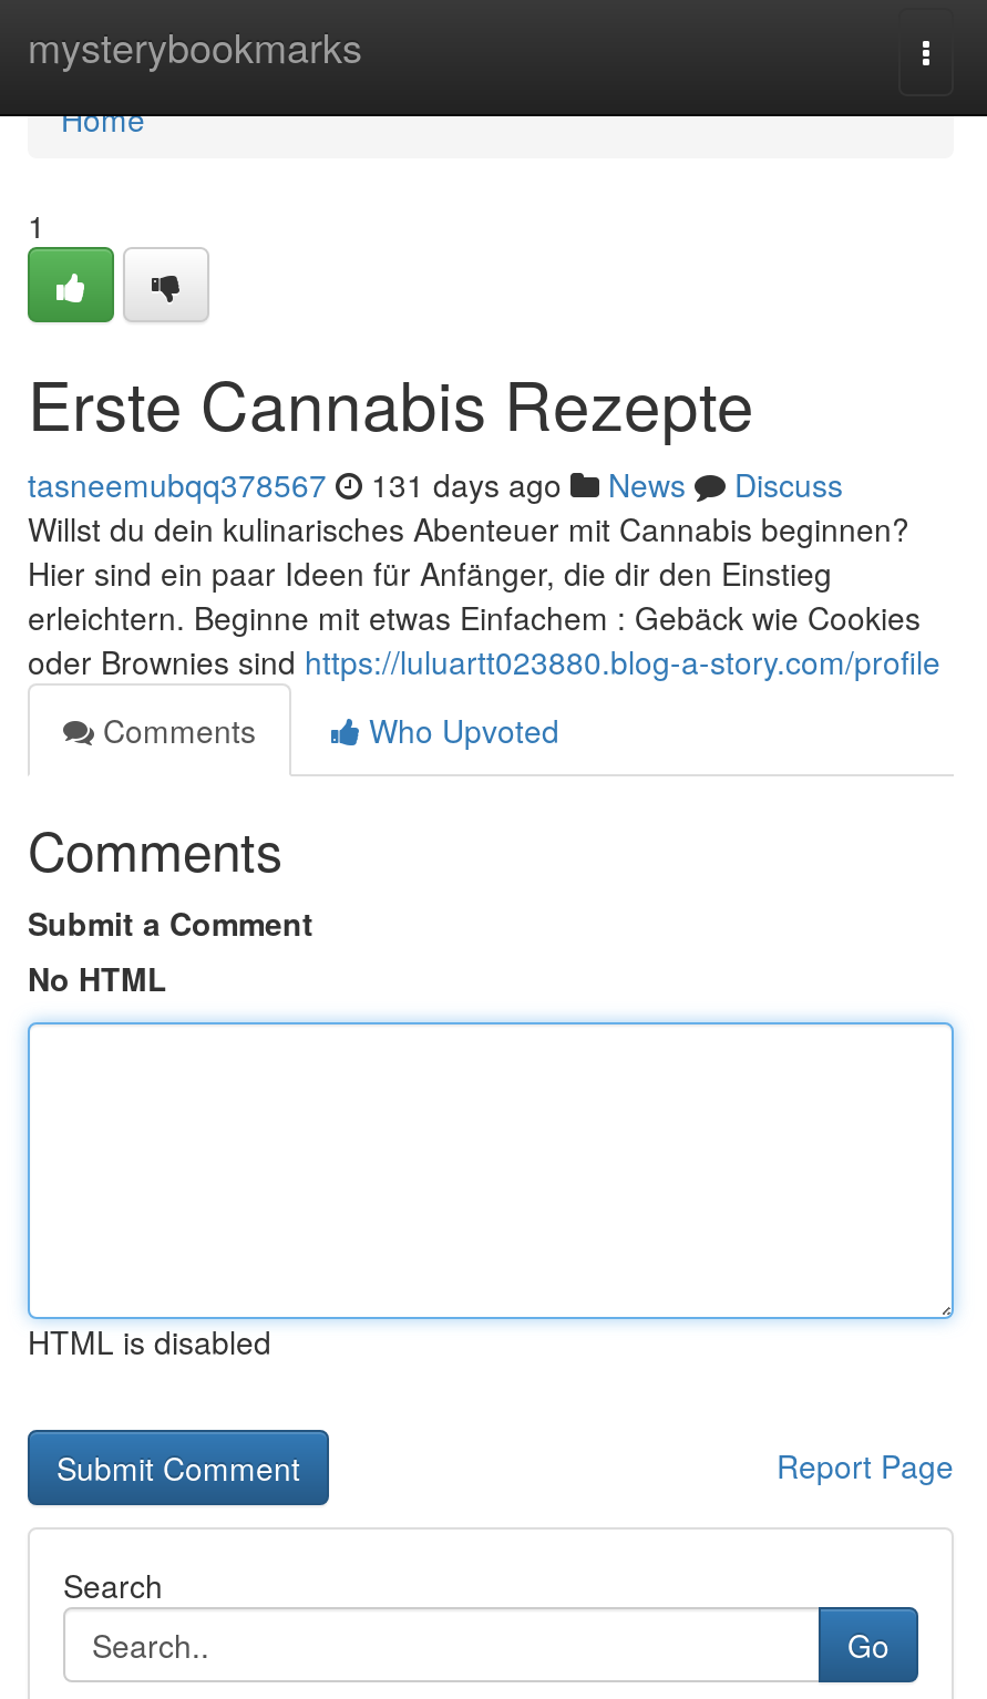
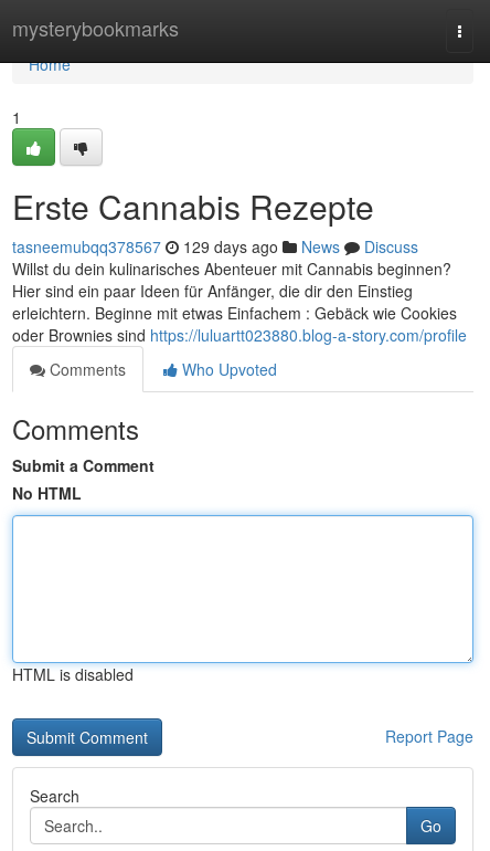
- tasneemubqq378567 131 days ago News Discuss
+ tasneemubqq378567 129 days ago News Discuss
